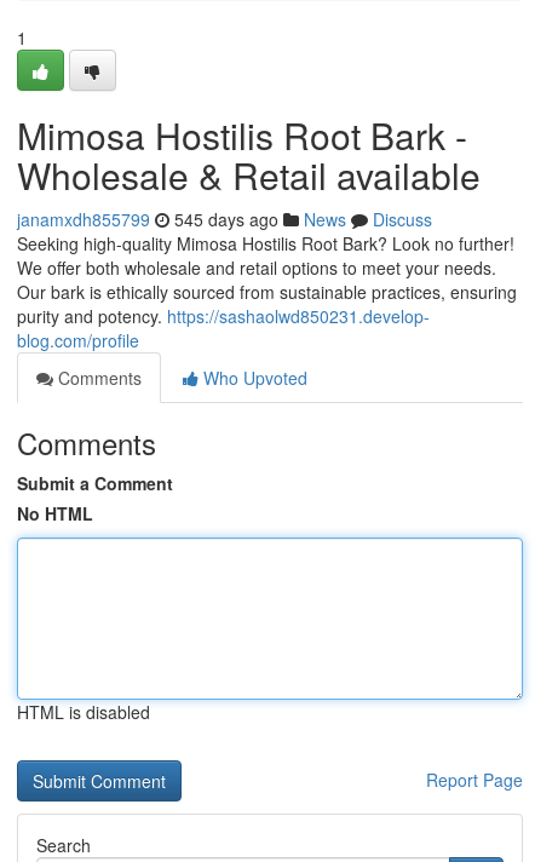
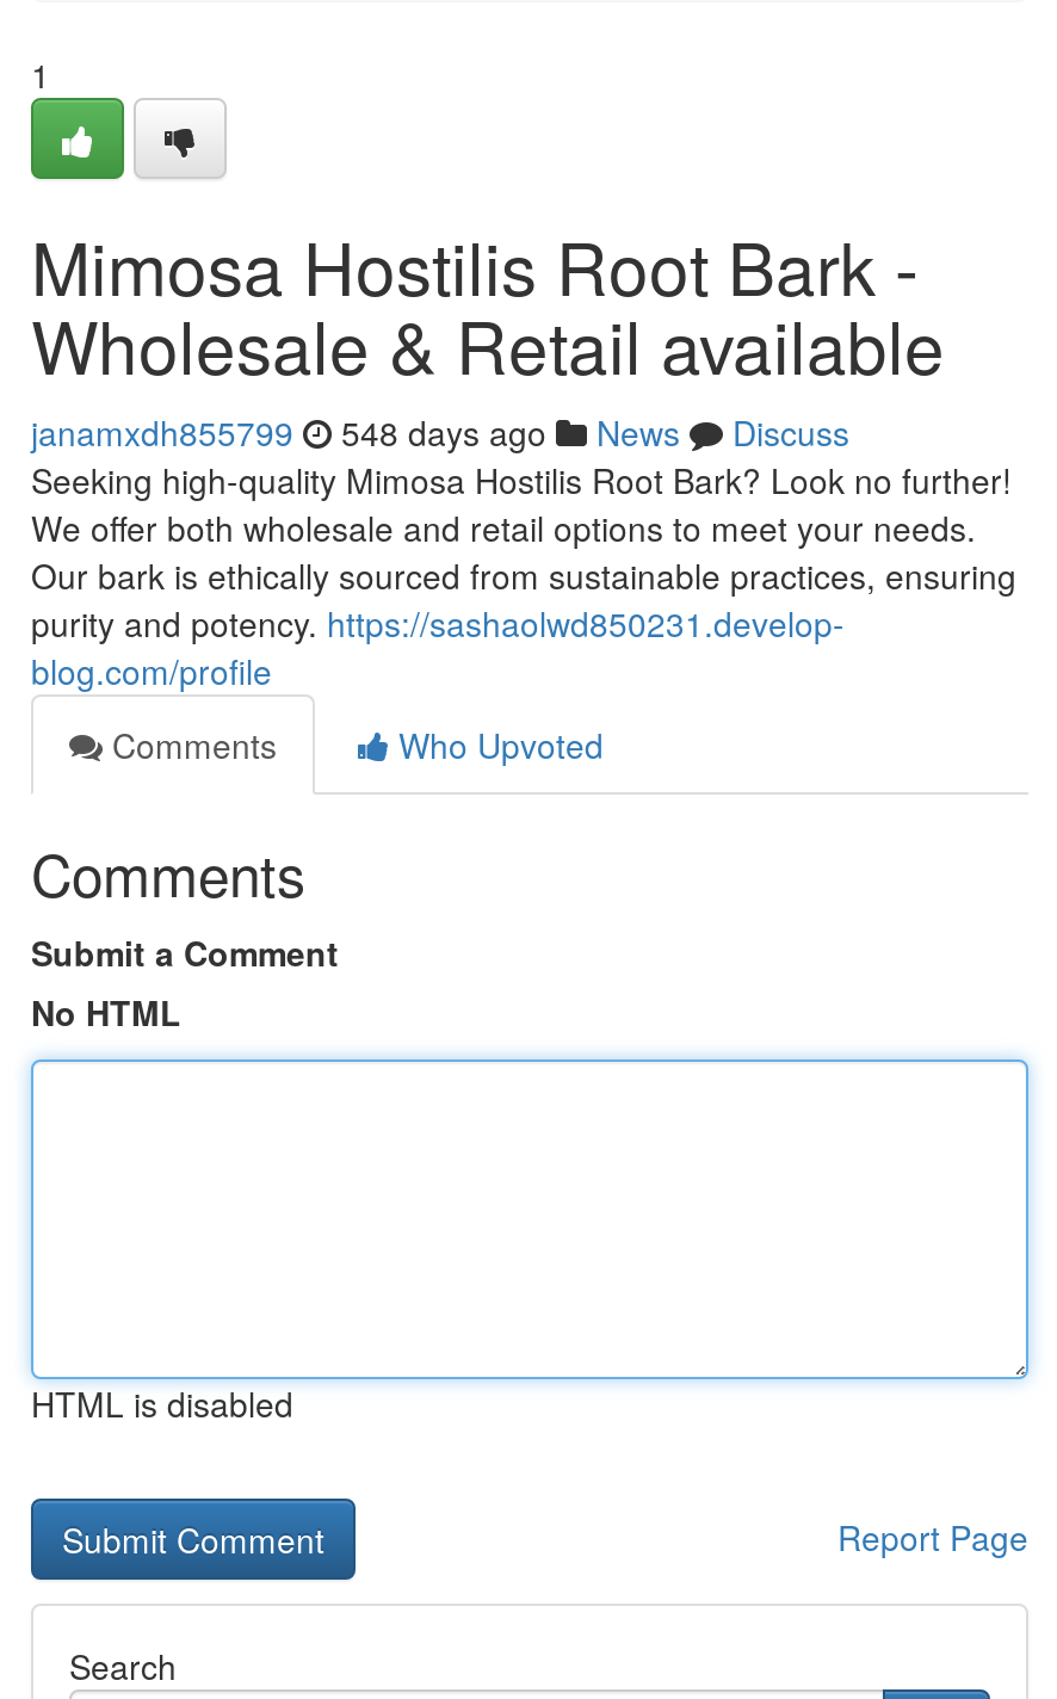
- janamxdh855799 545 days ago News Discuss
+ janamxdh855799 548 days ago News Discuss
